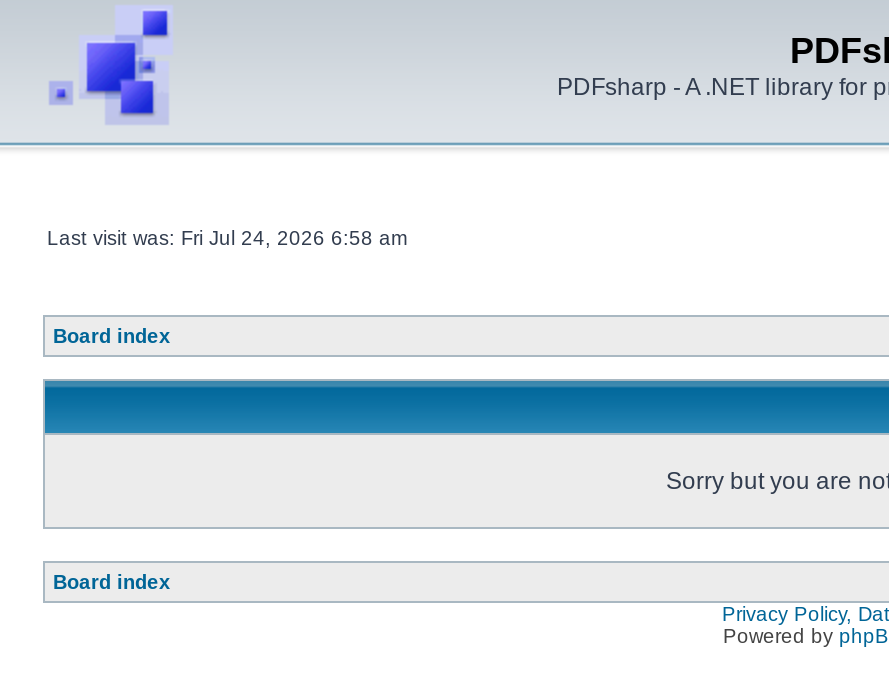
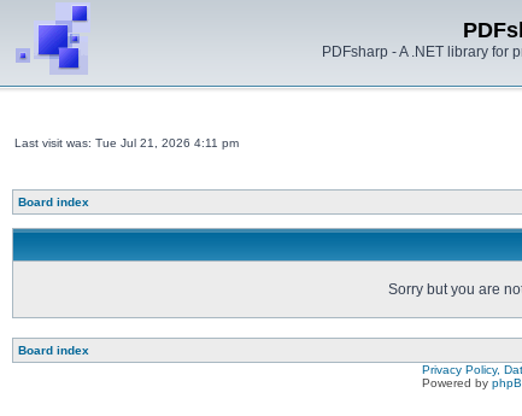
- Last visit was: Fri Jul 24, 2026 6:58 am
+ Last visit was: Tue Jul 21, 2026 4:11 pm
